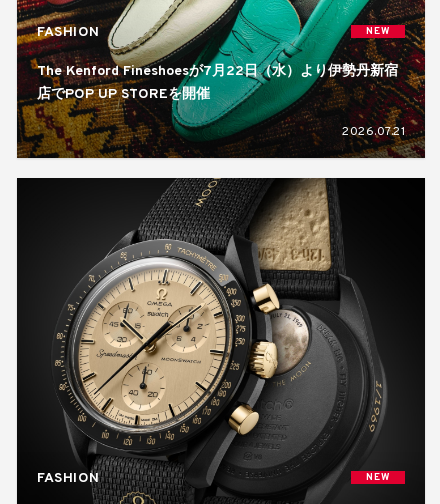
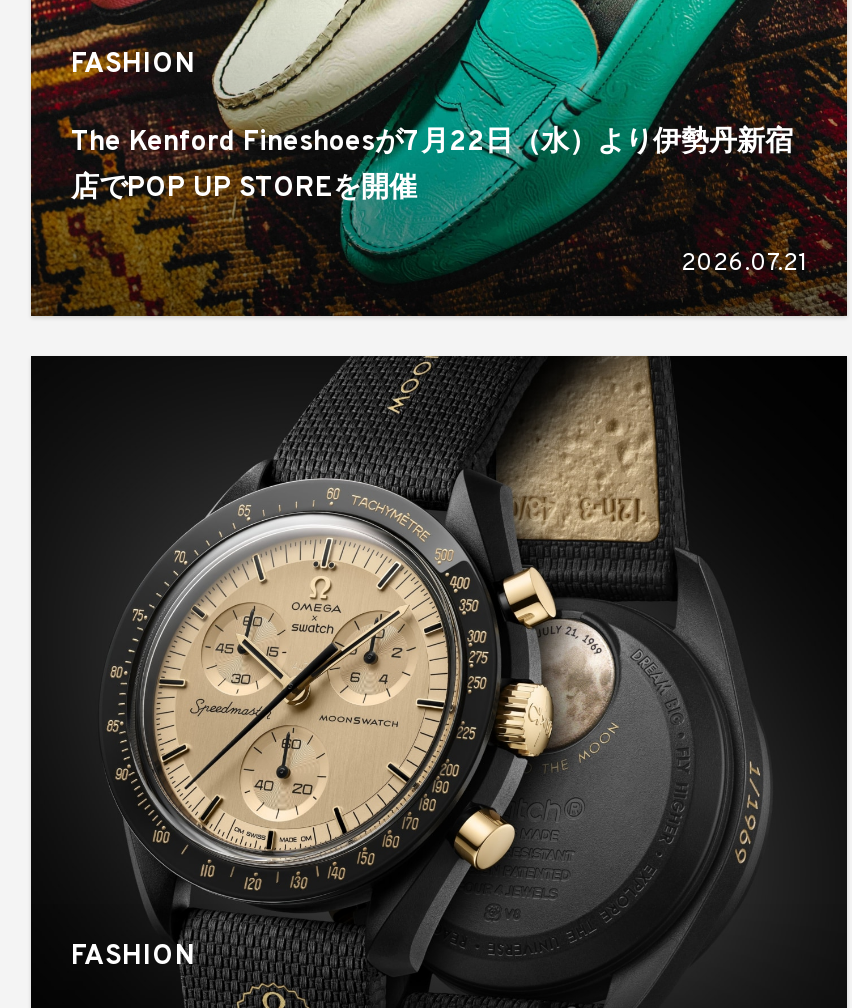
- NEW

- NEW
